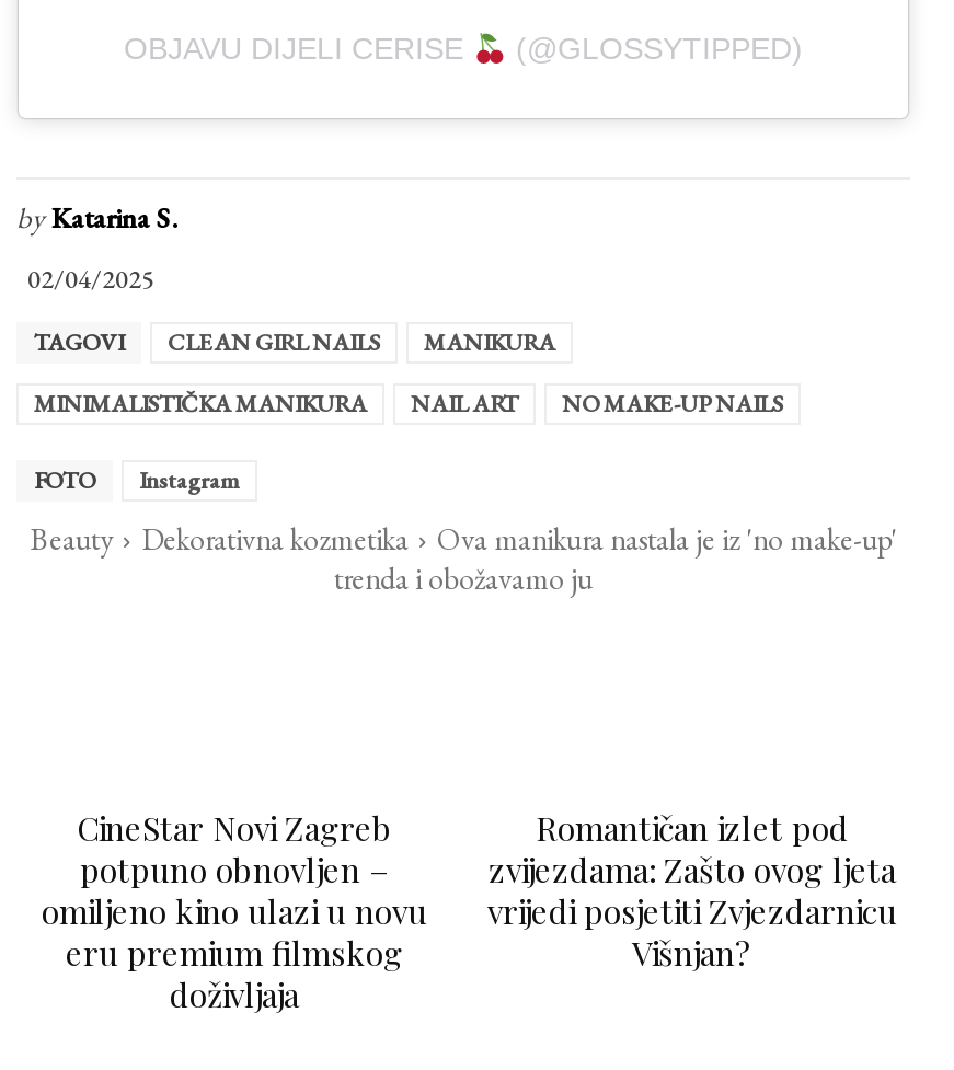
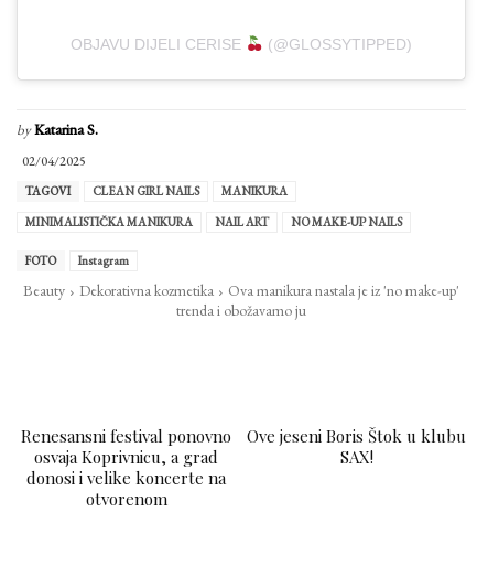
- CineStar Novi Zagreb
- potpuno obnovljen –
- omiljeno kino ulazi u novu
- eru premium filmskog
- doživljaja
+ Renesansni festival ponovno
+ osvaja Koprivnicu, a grad
+ donosi i velike koncerte na
+ otvorenom

- Romantičan izlet pod
- zvijezdama: Zašto ovog ljeta
- vrijedi posjetiti Zvjezdarnicu
- Višnjan?
+ Ove jeseni Boris Štok u klubu
+ SAX!
